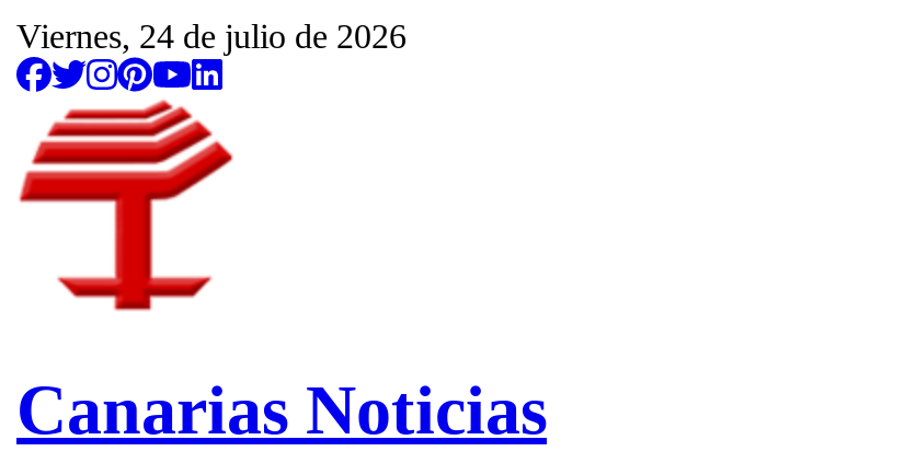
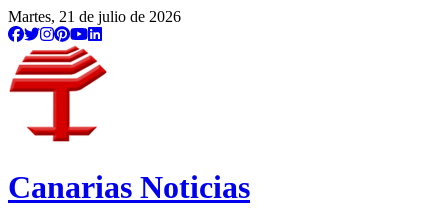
- Viernes, 24 de julio de 2026
+ Martes, 21 de julio de 2026
